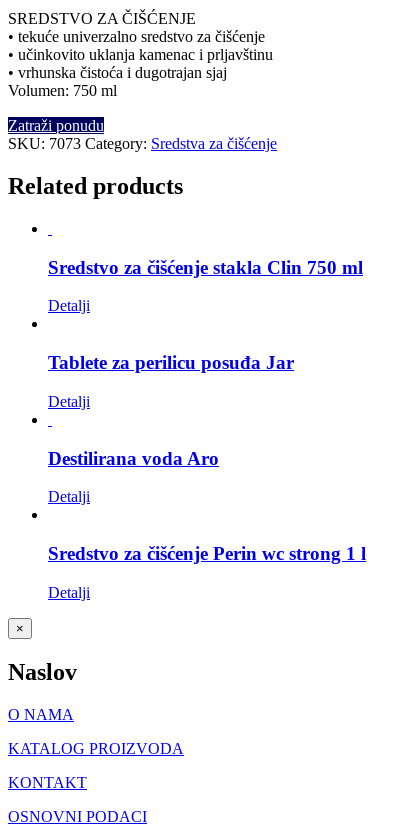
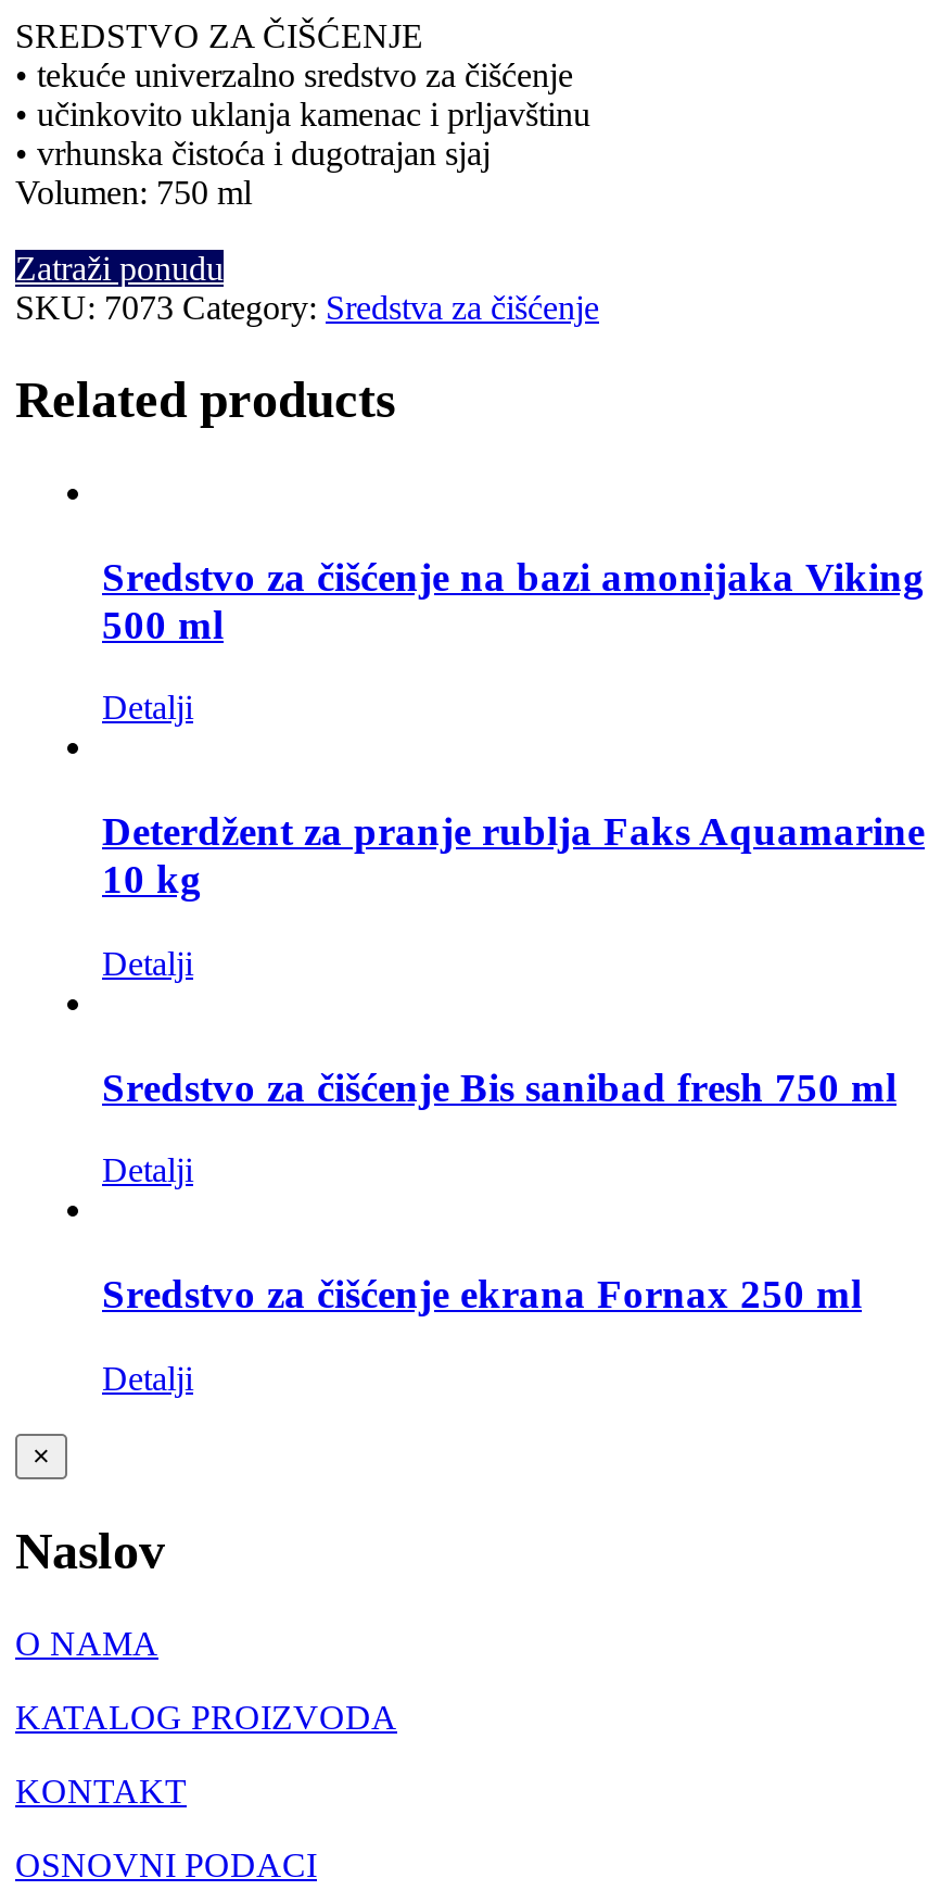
- Sredstvo za čišćenje stakla Clin 750 ml
+ Sredstvo za čišćenje na bazi amonijaka Viking
+ 500 ml

- Tablete za perilicu posuđa Jar
+ Deterdžent za pranje rublja Faks Aquamarine
+ 10 kg

- Destilirana voda Aro
+ Sredstvo za čišćenje Bis sanibad fresh 750 ml

- Sredstvo za čišćenje Perin wc strong 1 l
+ Sredstvo za čišćenje ekrana Fornax 250 ml
